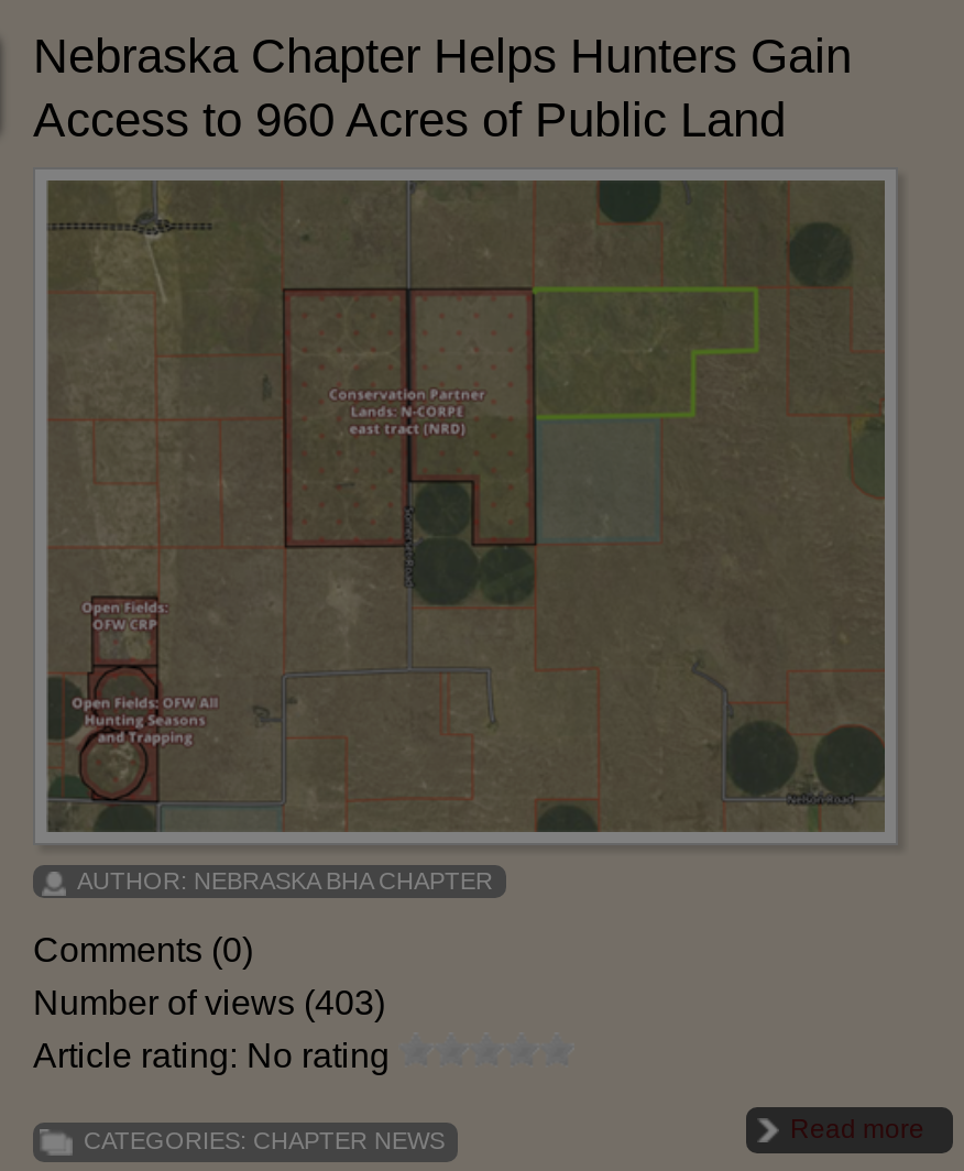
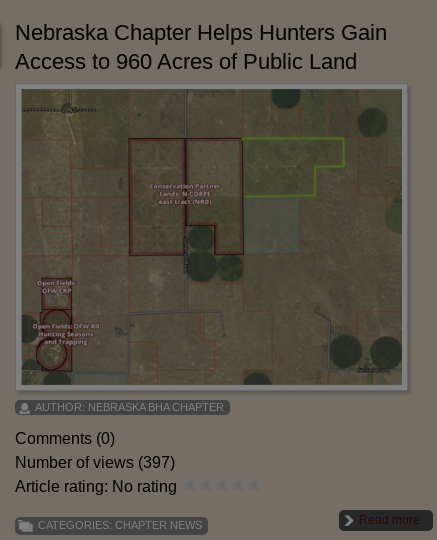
- Number of views (403)
+ Number of views (397)
